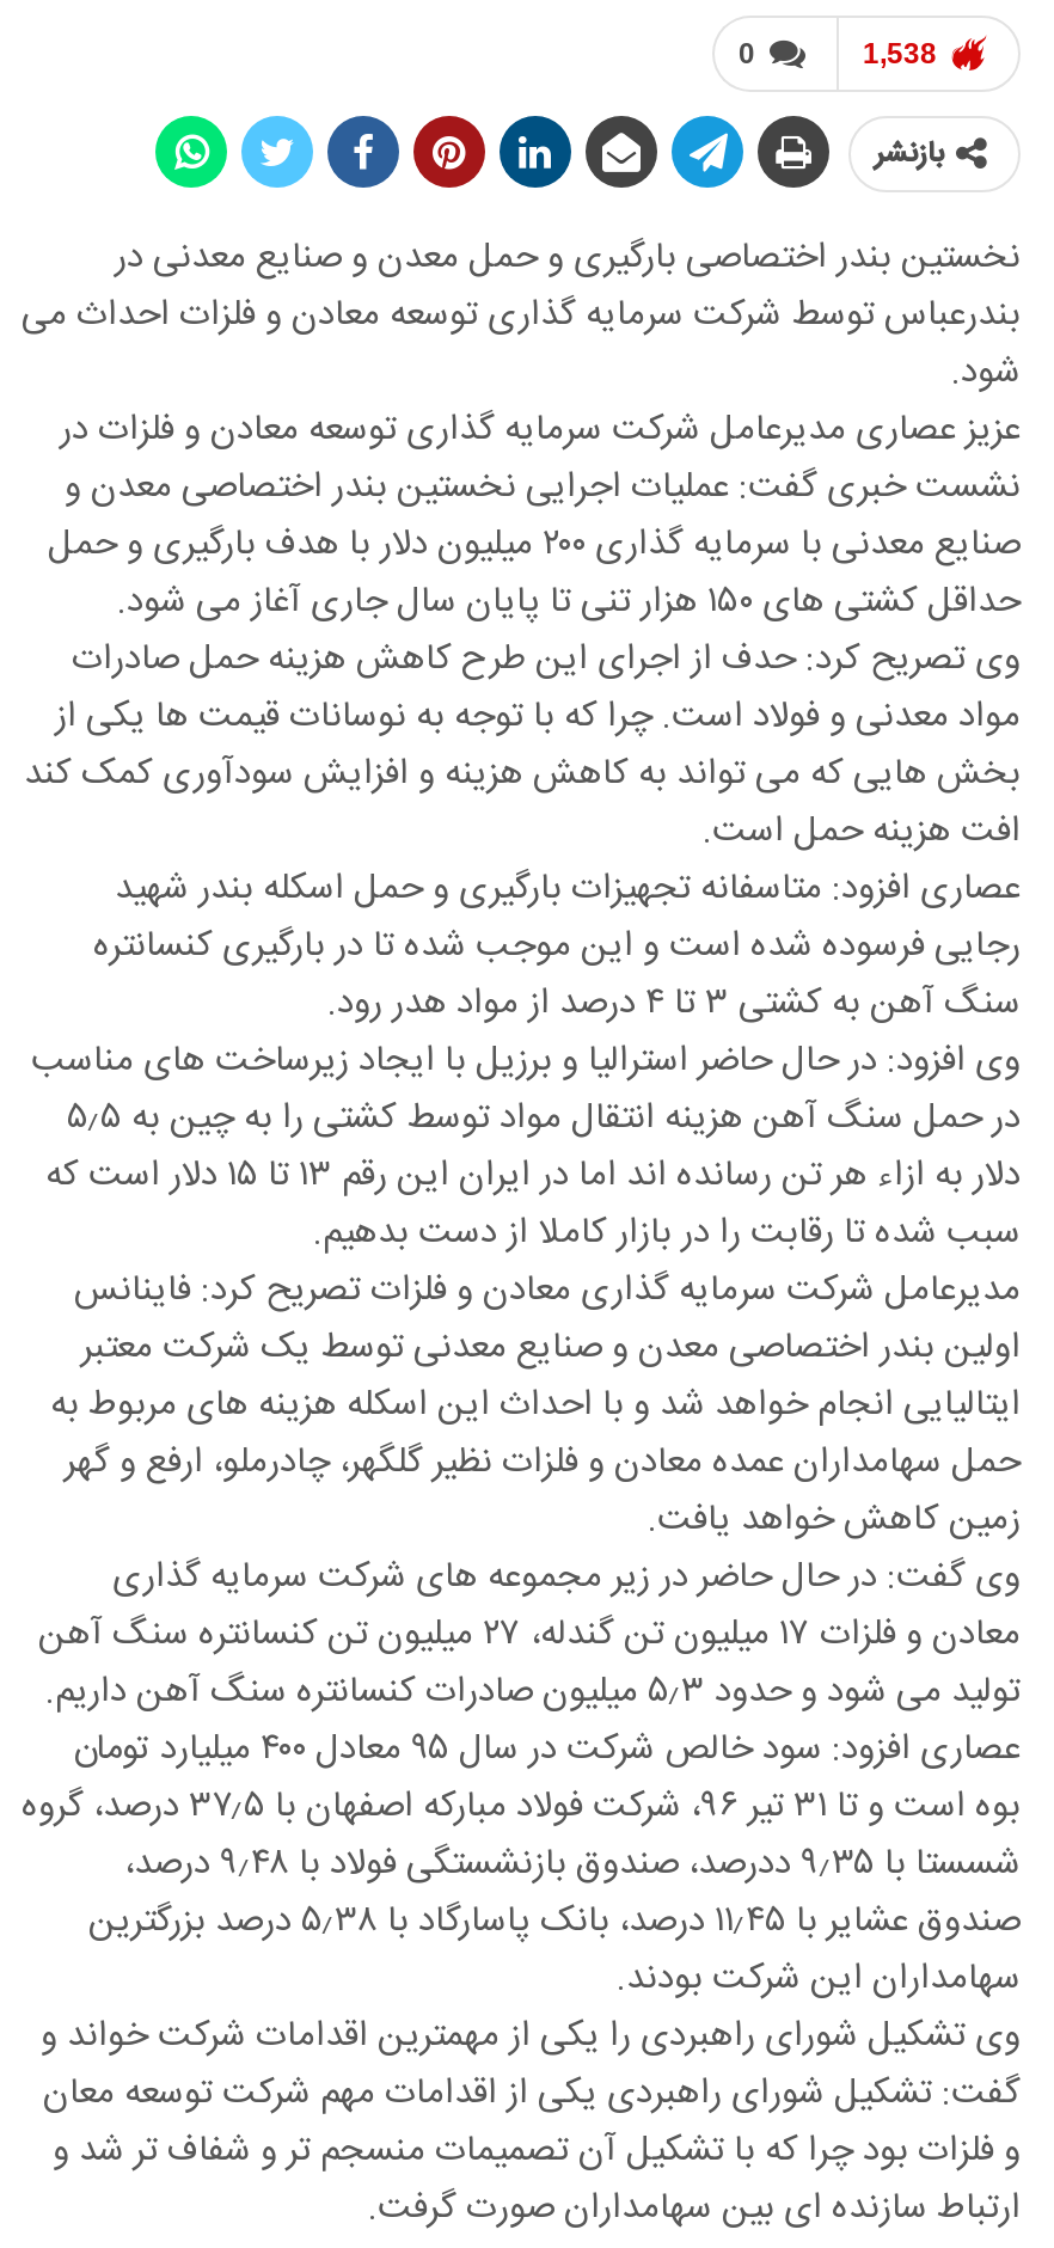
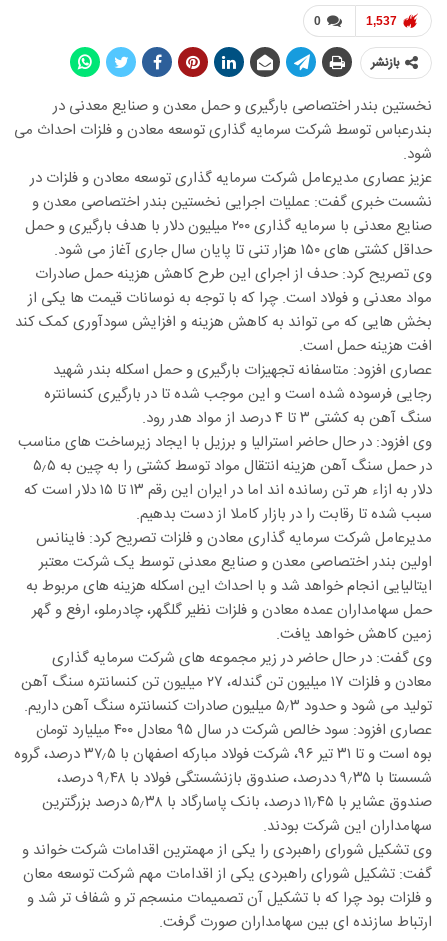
- 1,538
+ 1,537
